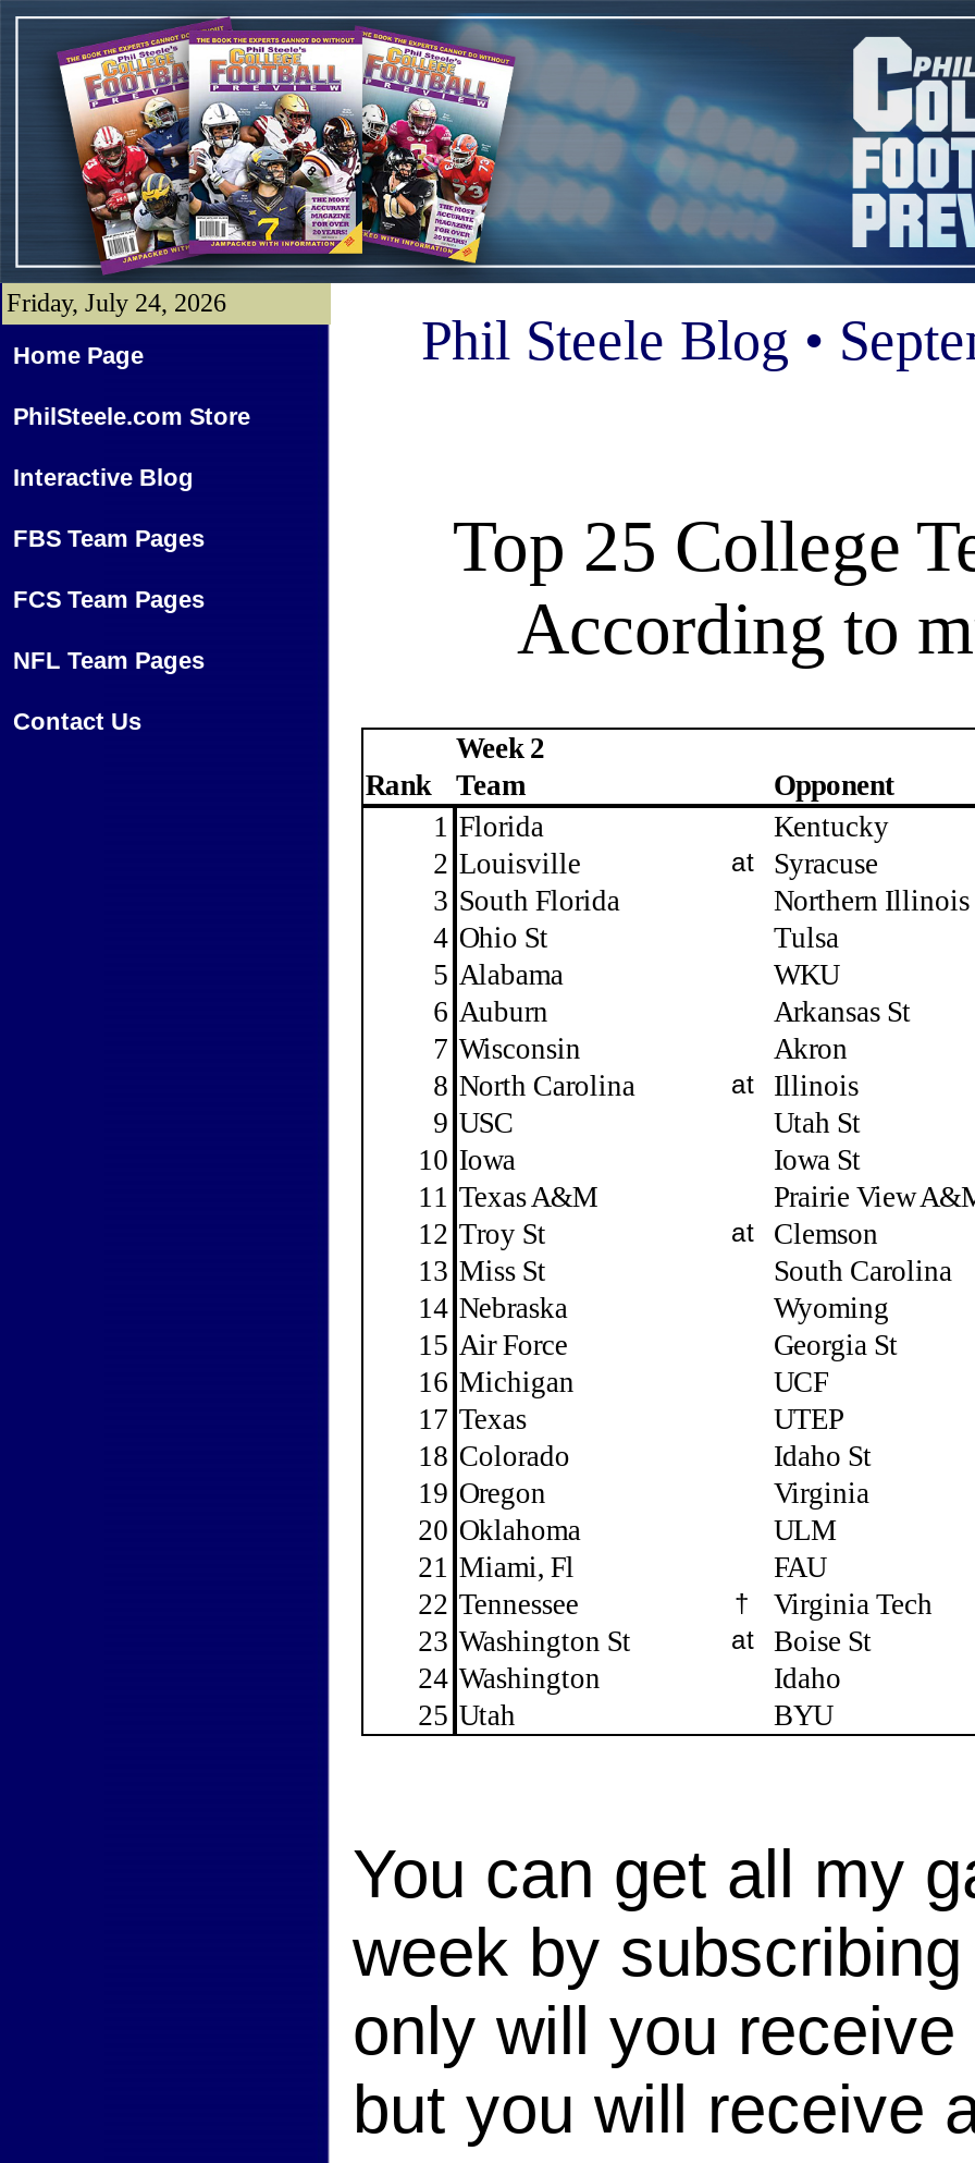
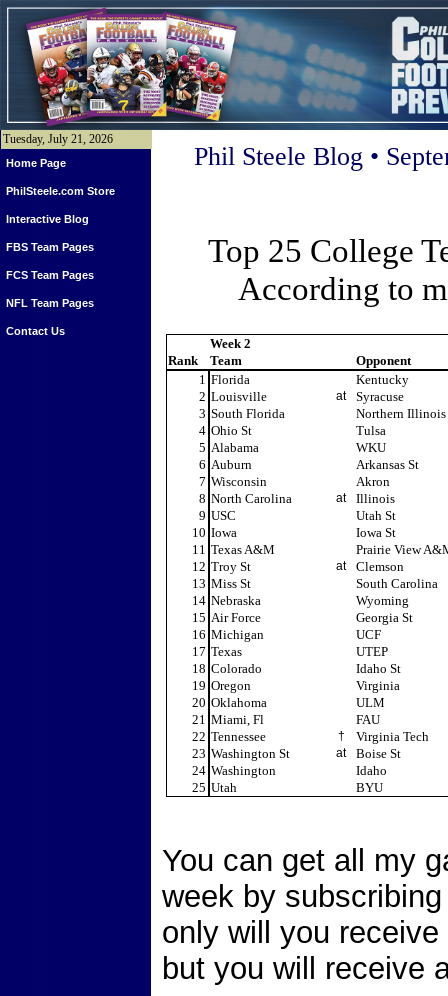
- Friday, July 24, 2026
+ Tuesday, July 21, 2026
